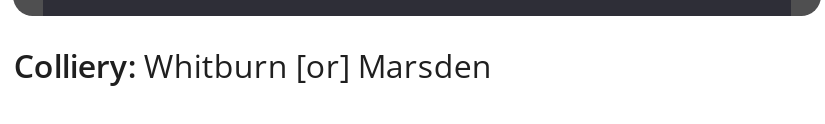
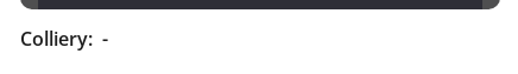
- Colliery: Whitburn [or] Marsden
+ Colliery: -
